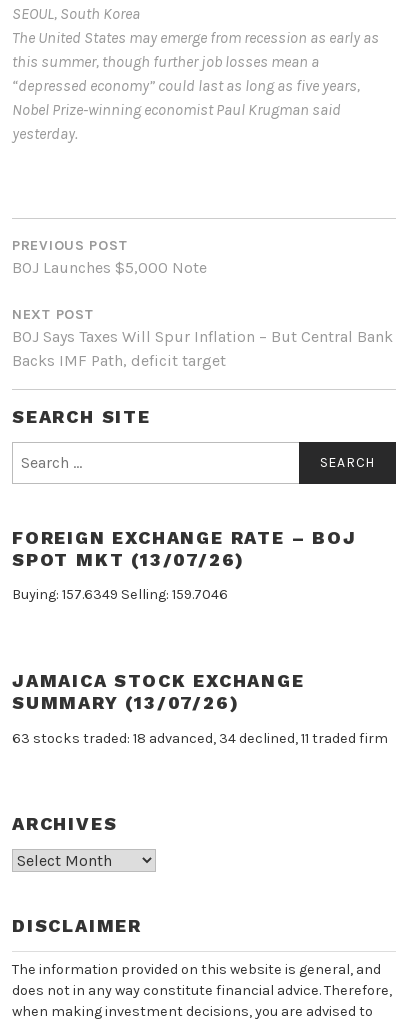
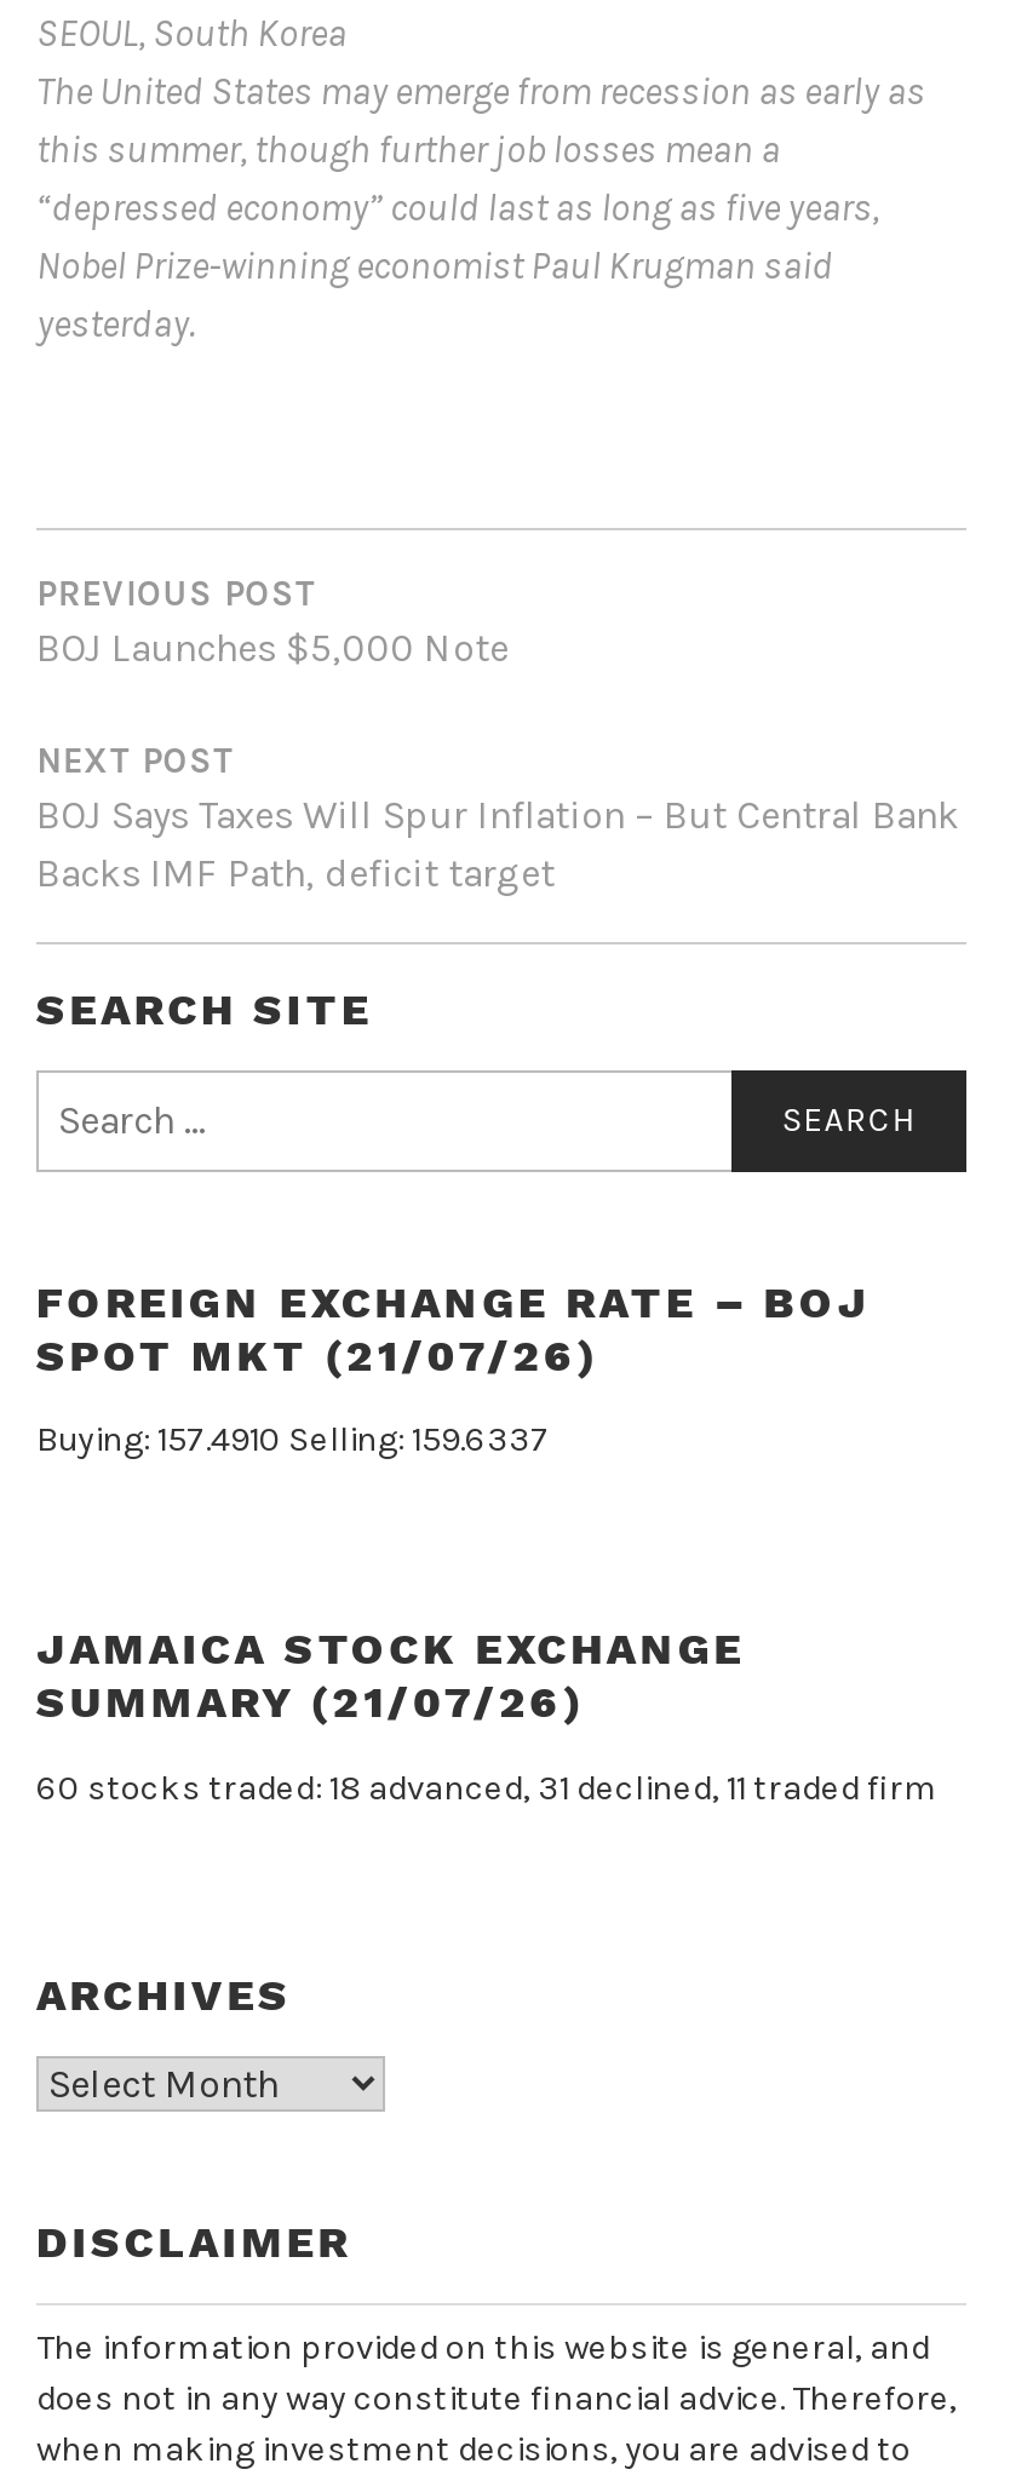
- SPOT MKT (13/07/26)
+ SPOT MKT (21/07/26)

- Buying: 157.6349 Selling: 159.7046
+ Buying: 157.4910 Selling: 159.6337

- SUMMARY (13/07/26)
+ SUMMARY (21/07/26)

- 63 stocks traded: 18 advanced, 34 declined, 11 traded firm
+ 60 stocks traded: 18 advanced, 31 declined, 11 traded firm
